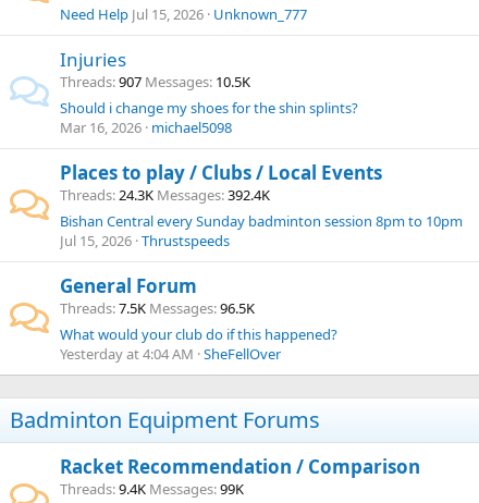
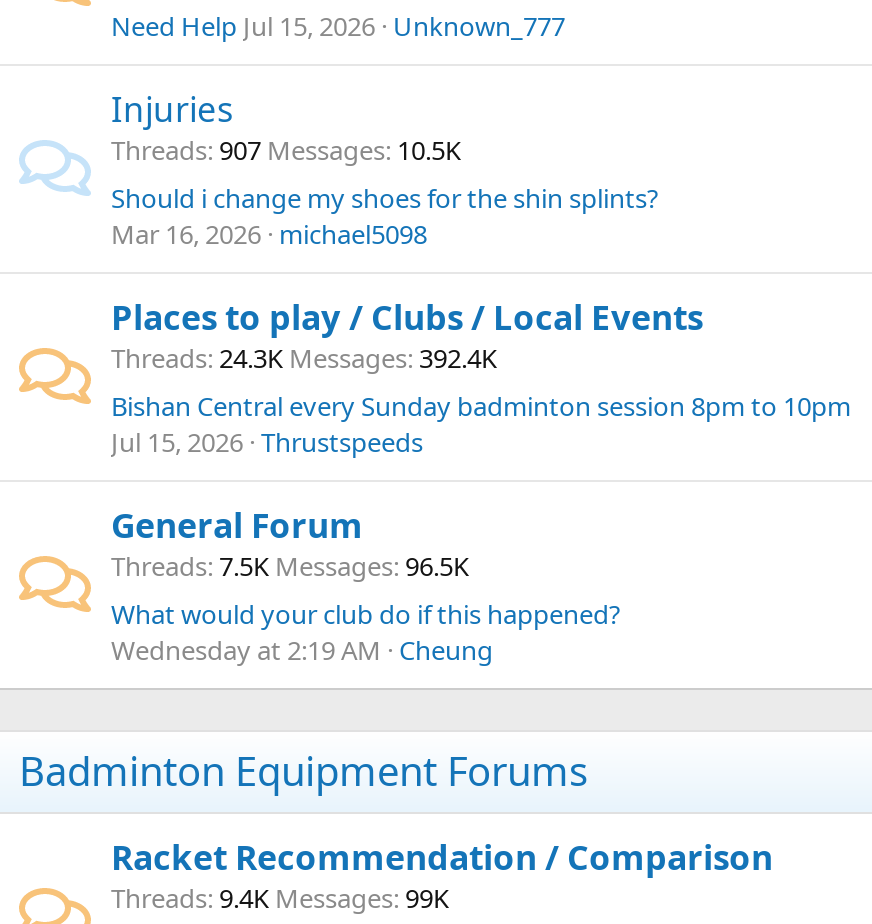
- Yesterday at 4:04 AM SheFellOver
+ Wednesday at 2:19 AM Cheung
